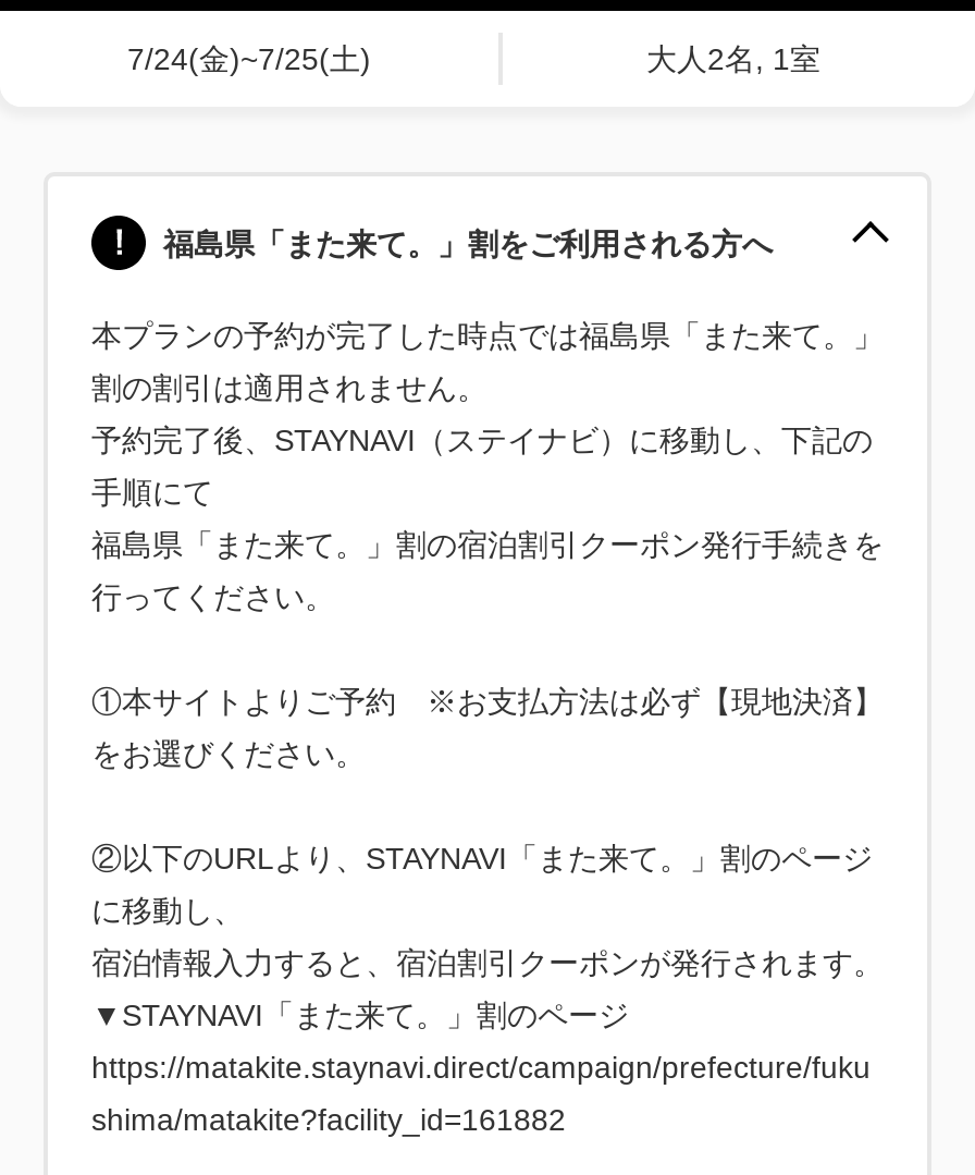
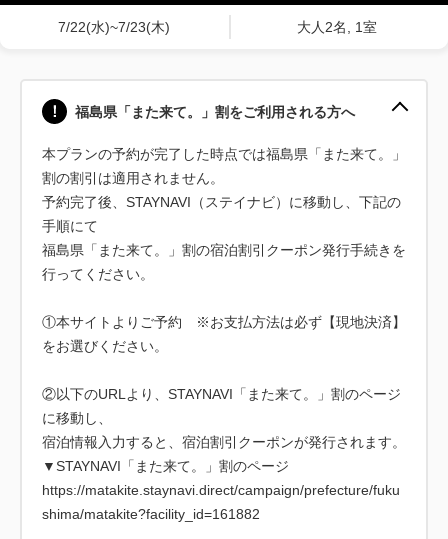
- 7/24(金)~7/25(土)
+ 7/22(水)~7/23(木)
